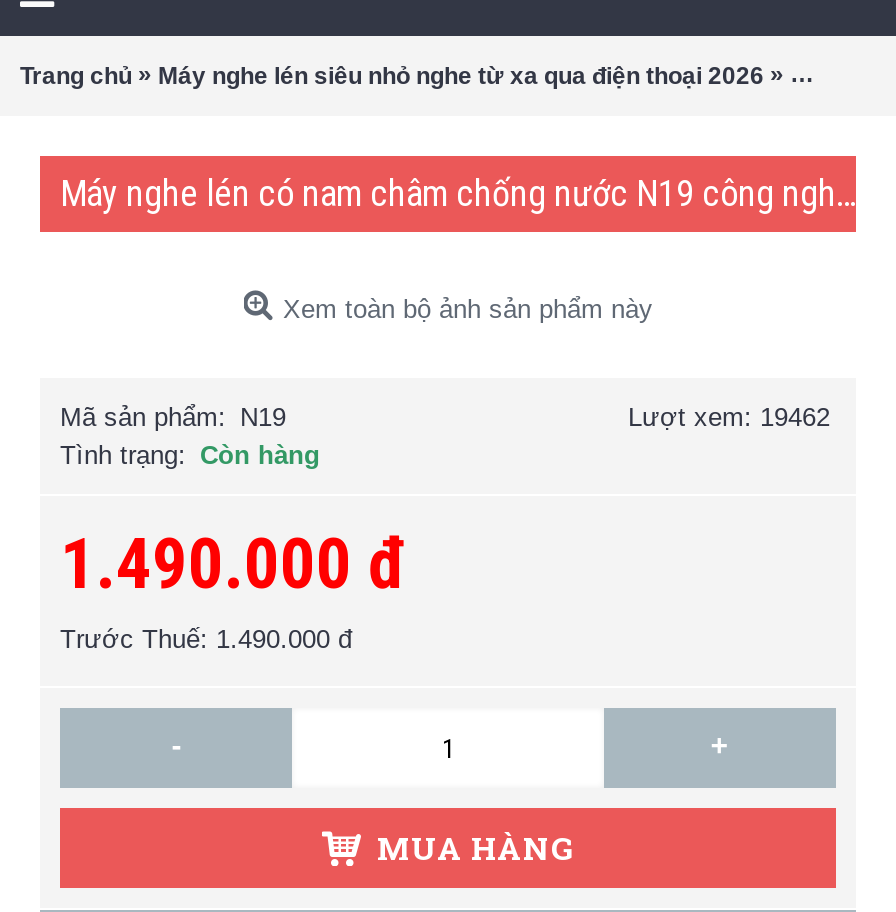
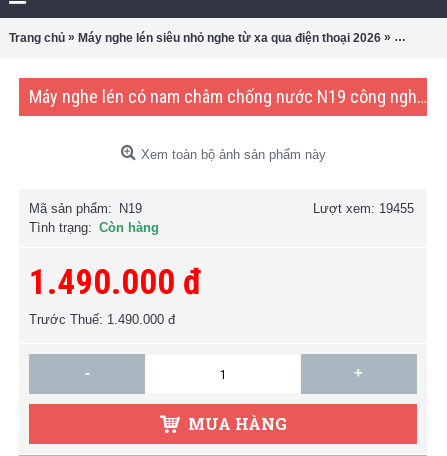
- Lượt xem: 19462
+ Lượt xem: 19455
